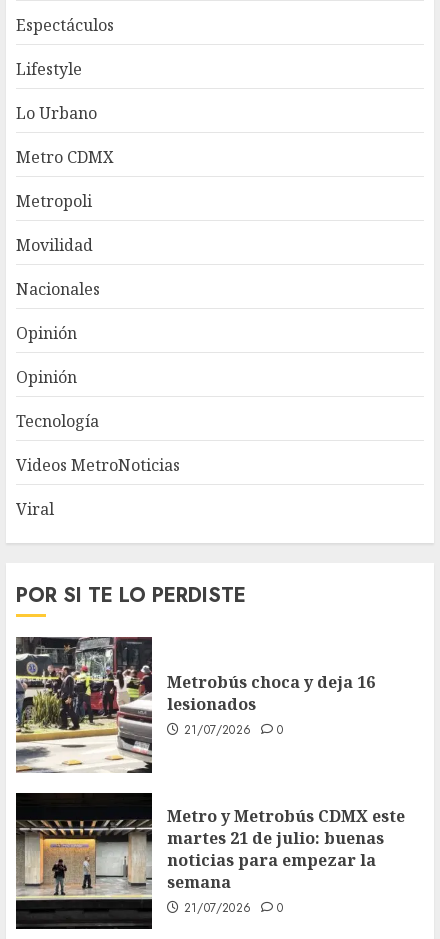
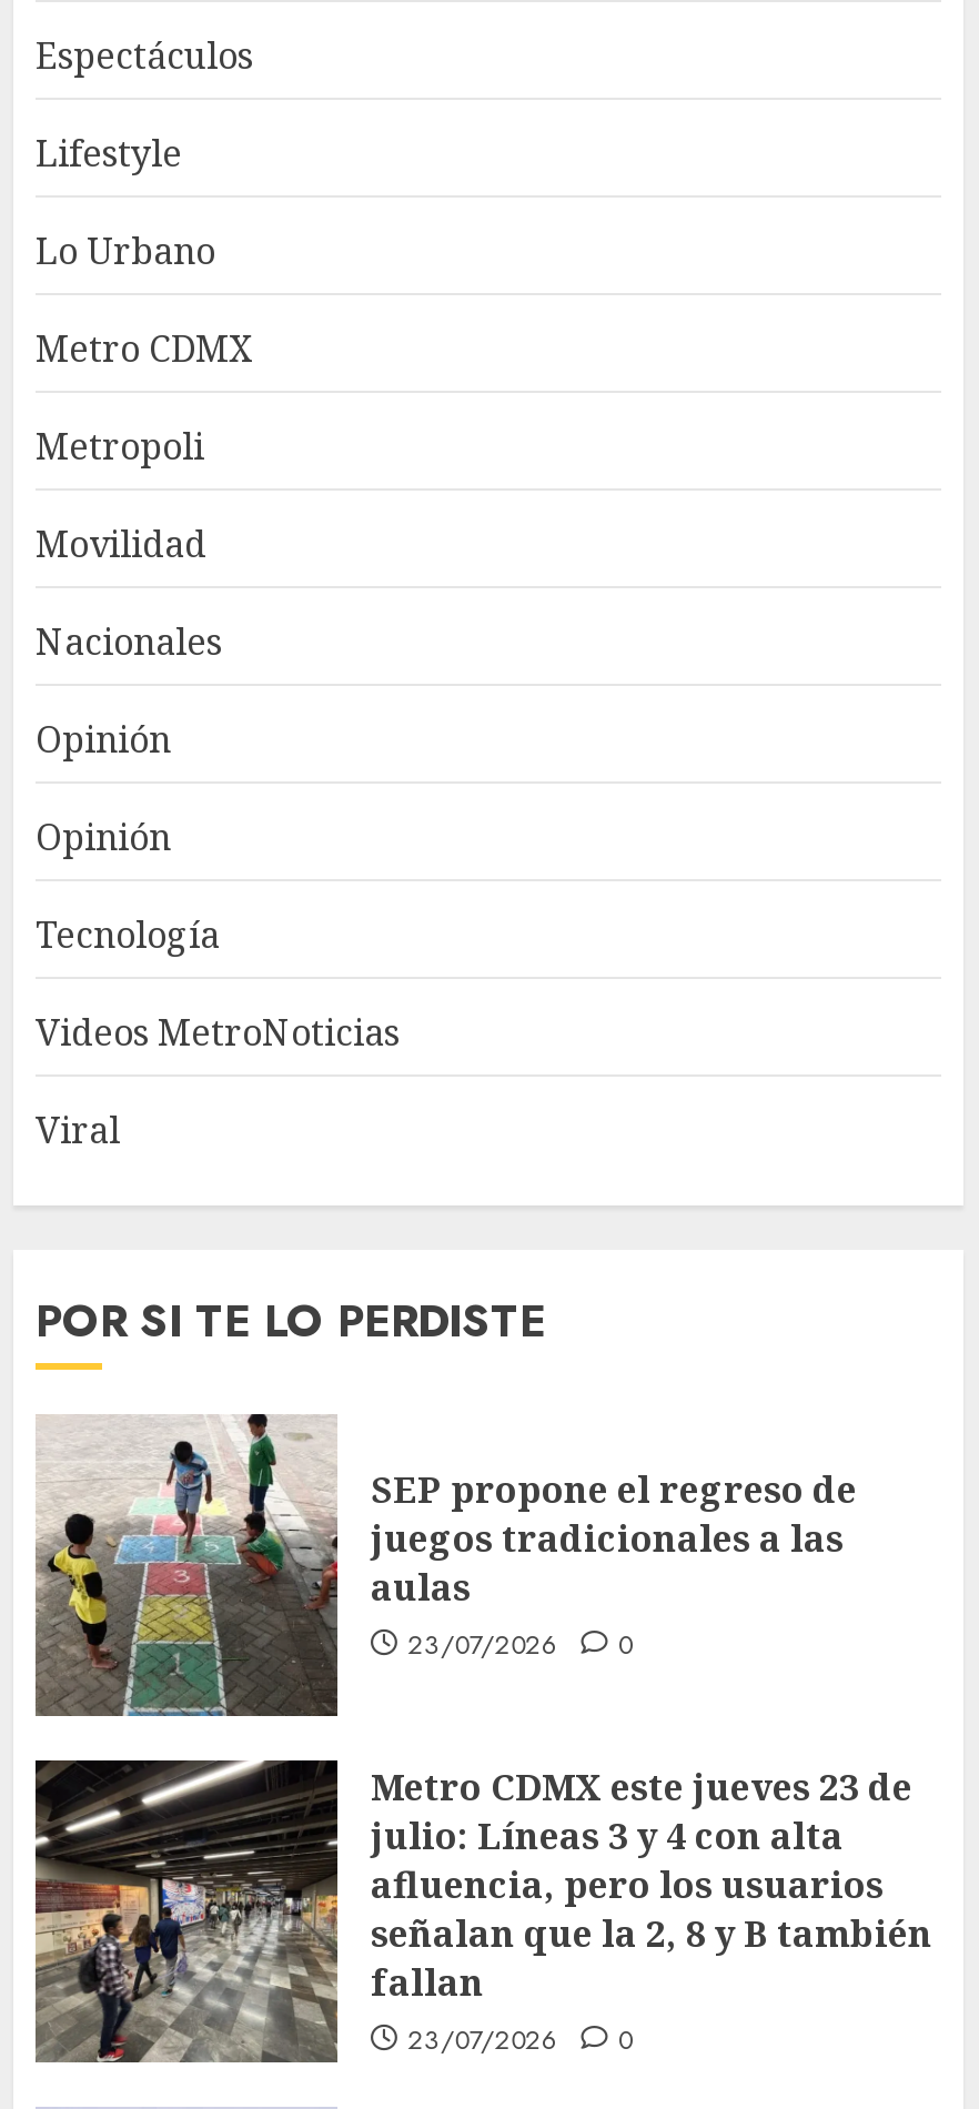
- [image]
- Metrobús choca y deja 16
- lesionados
- 21/07/2026
+ [image]
+ SEP propone el regreso de
+ juegos tradicionales a las
+ aulas
+ 23/07/2026

- [image]
- Metro y Metrobús CDMX este
- martes 21 de julio: buenas
- noticias para empezar la
- semana
- 21/07/2026
+ [image]
+ Metro CDMX este jueves 23 de
+ julio: Líneas 3 y 4 con alta
+ afluencia, pero los usuarios
+ señalan que la 2, 8 y B también
+ fallan
+ 23/07/2026
